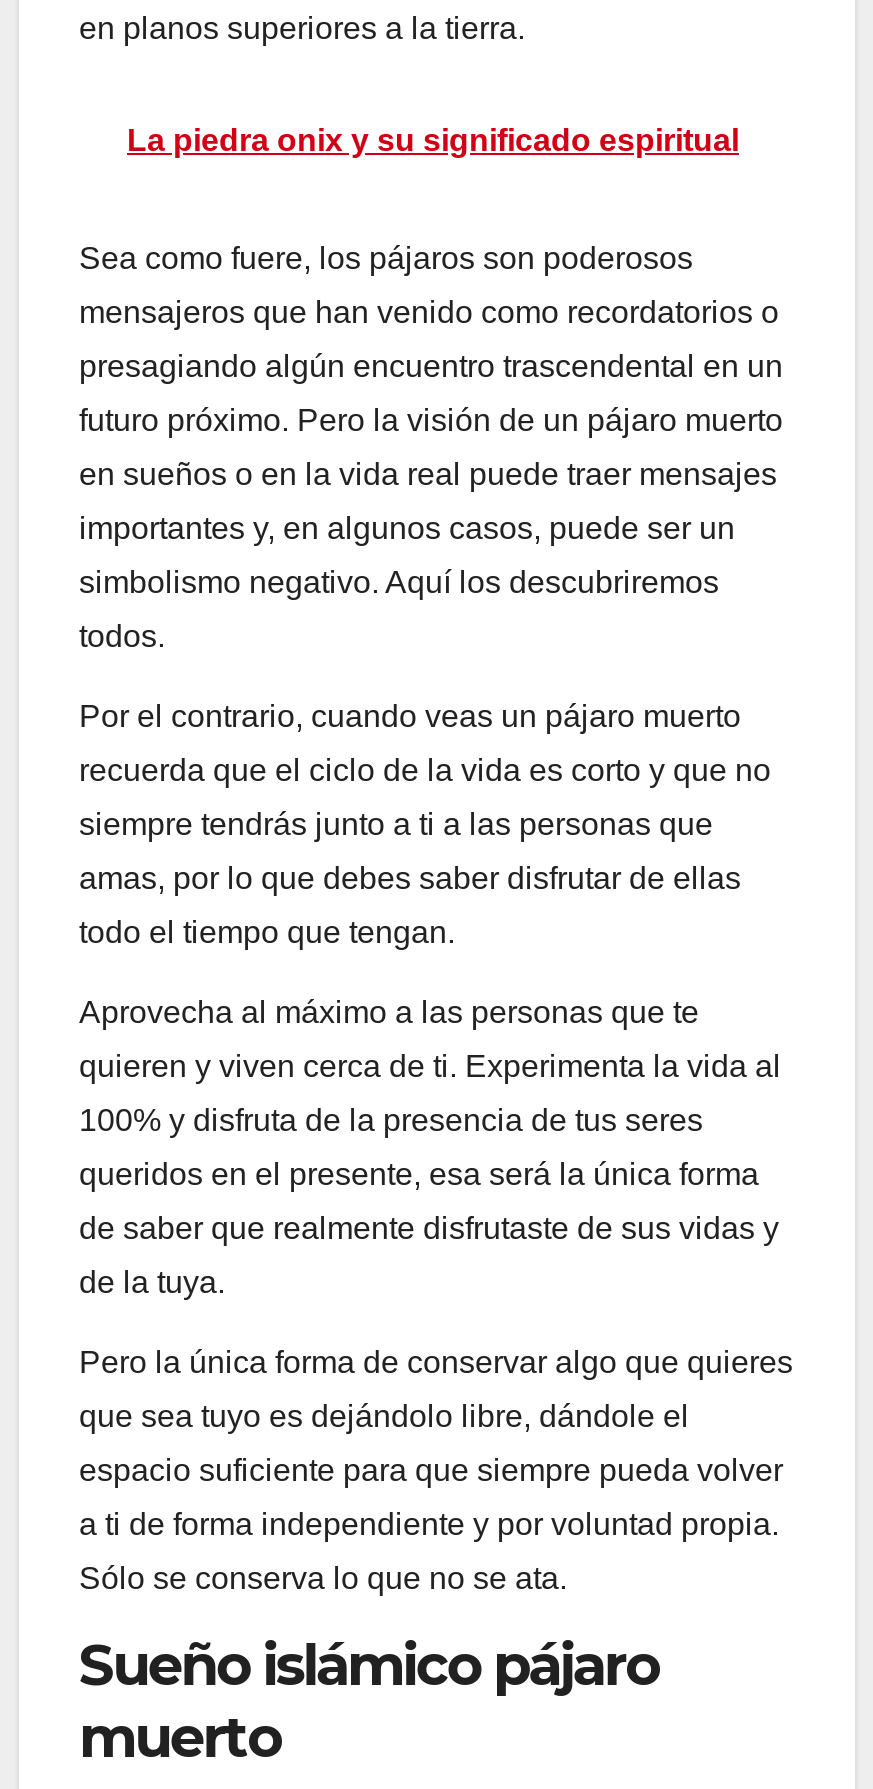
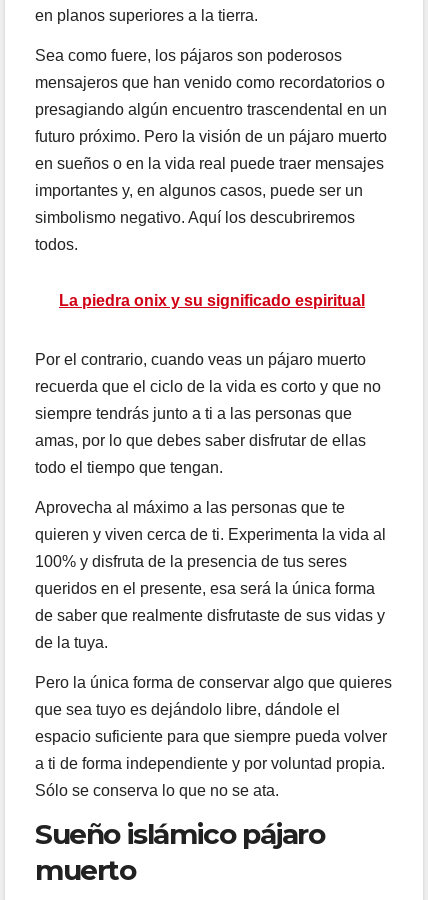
moved down: La piedra onix y su significado espiritual

moved up: Sea como fuere, los pájaros son poderosos | mensajeros que han venido como recordatorios o | presagiando algún encuentro trascendental en un | futuro próximo. Pero la visión de un pájaro muerto | en sueños o en la vida real puede traer mensajes | importantes y, en algunos casos, puede ser un | simbolismo negativo. Aquí los descubriremos | todos.
